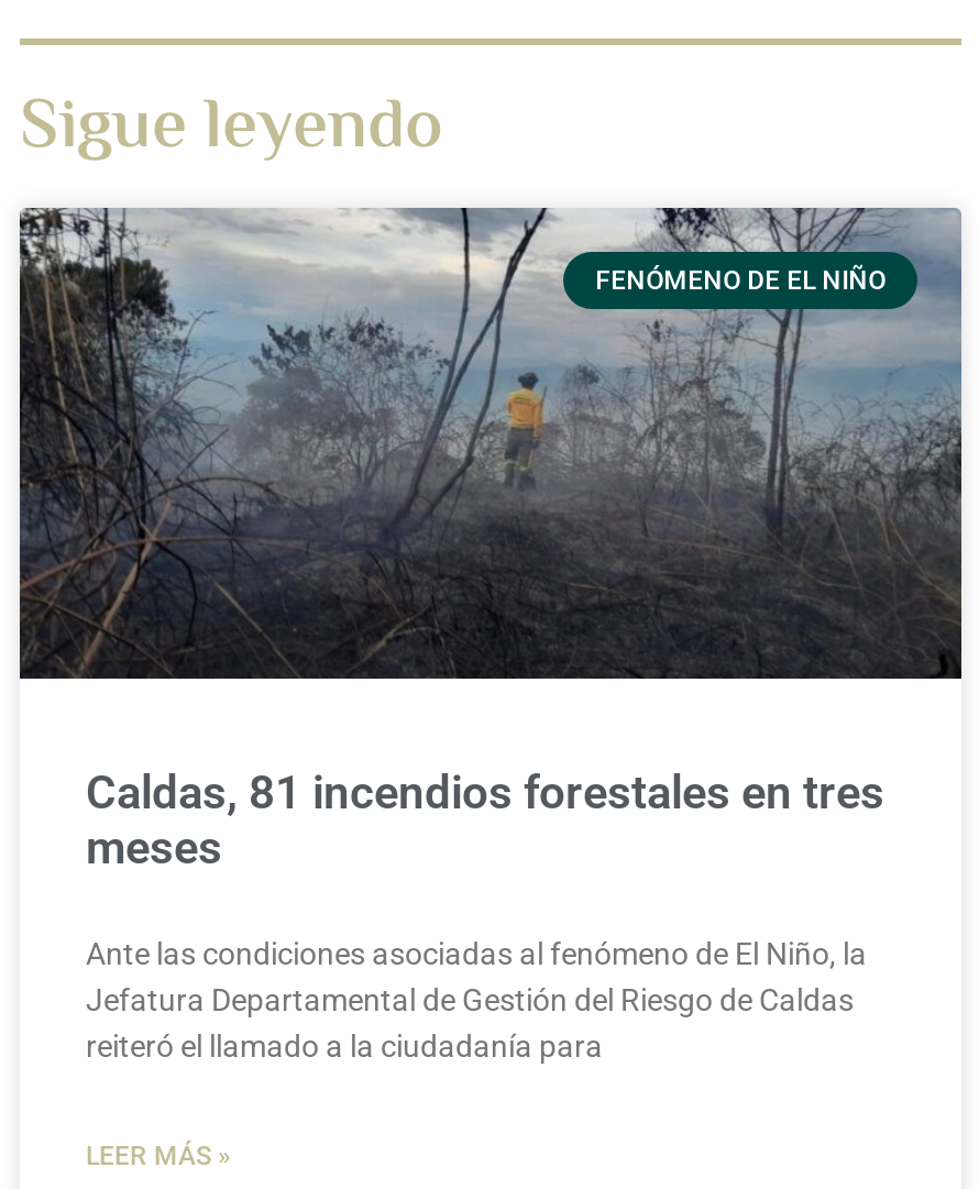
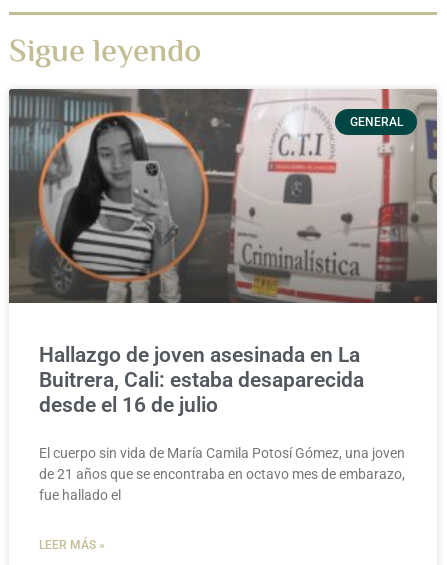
- [image]
- FENÓMENO DE EL NIÑO
+ [image]
+ GENERAL

- Caldas, 81 incendios forestales en tres
- meses
+ Hallazgo de joven asesinada en La
+ Buitrera, Cali: estaba desaparecida
+ desde el 16 de julio

- Ante las condiciones asociadas al fenómeno de El Niño, la
- Jefatura Departamental de Gestión del Riesgo de Caldas
- reiteró el llamado a la ciudadanía para
+ El cuerpo sin vida de María Camila Potosí Gómez, una joven
+ de 21 años que se encontraba en octavo mes de embarazo,
+ fue hallado el
